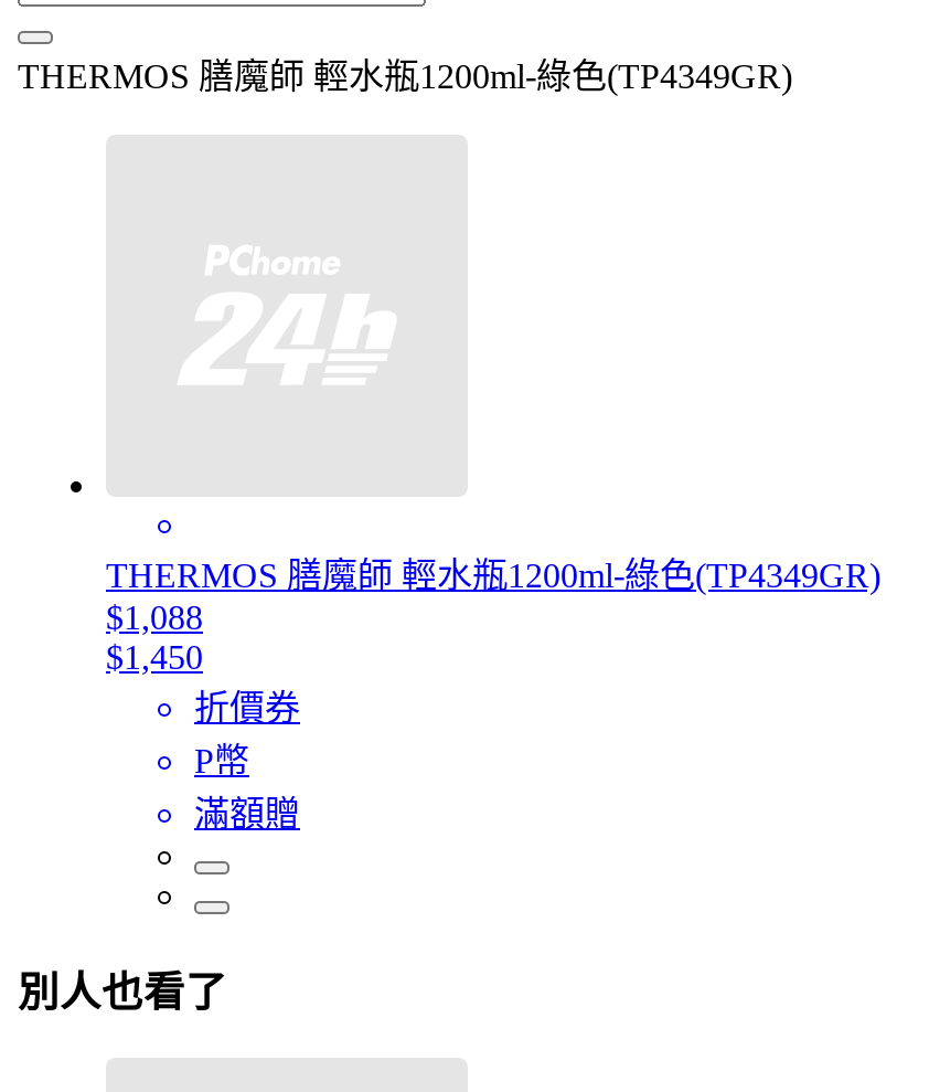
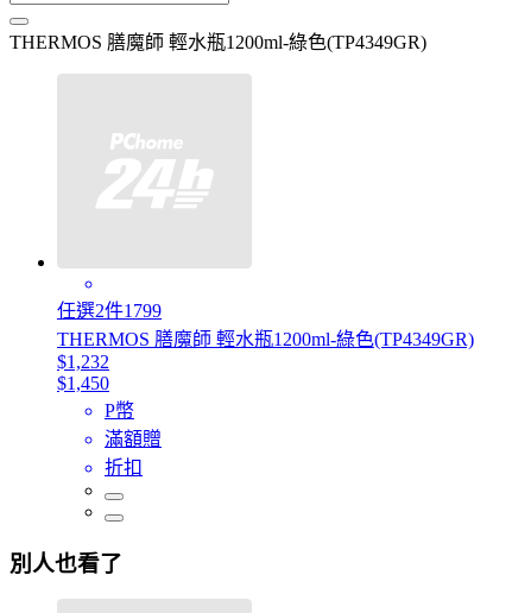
+ 任選2件1799

- $1,088
+ $1,232

- 折價券

+ 折扣
